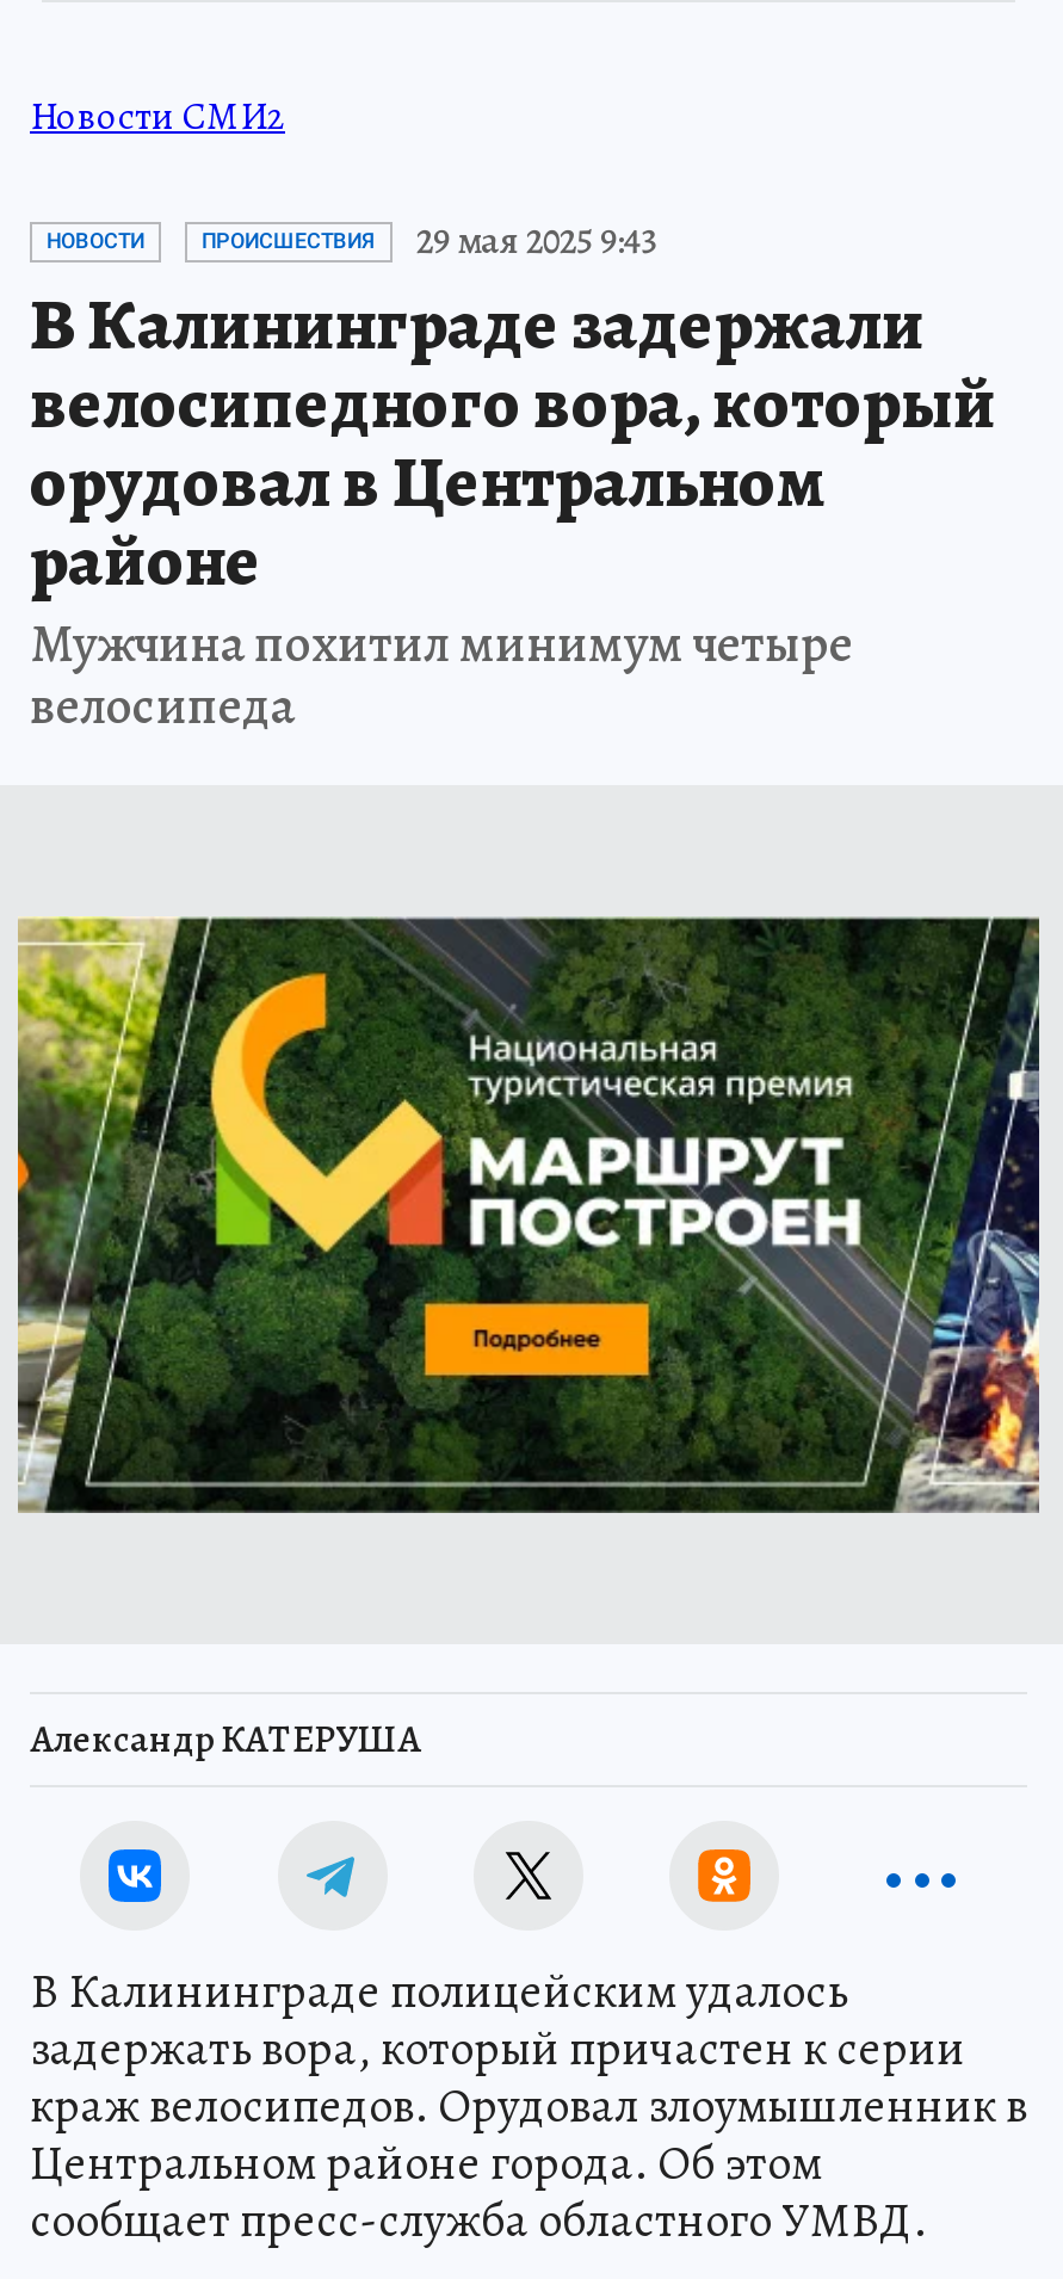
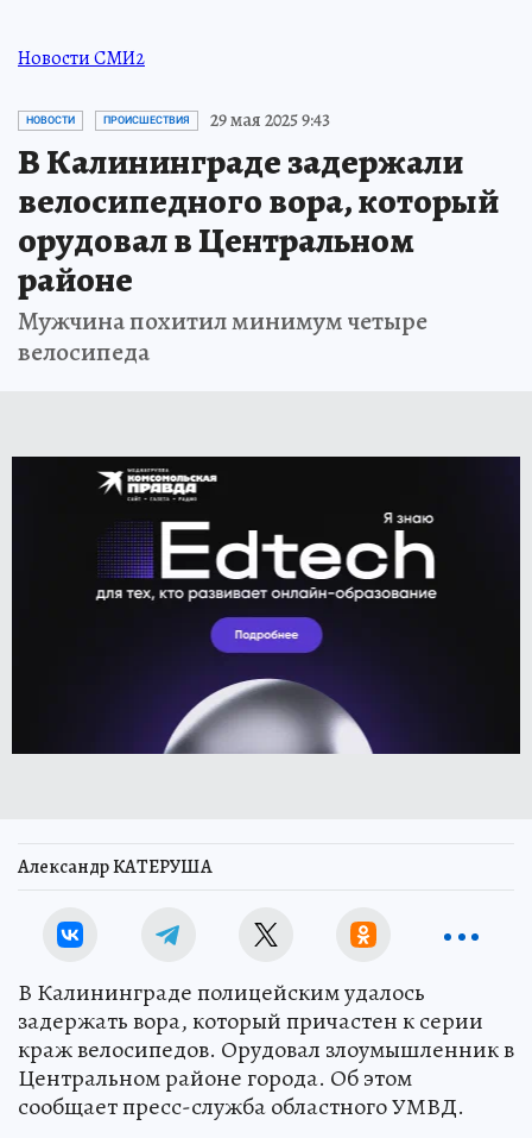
- [image]
+ [image]
